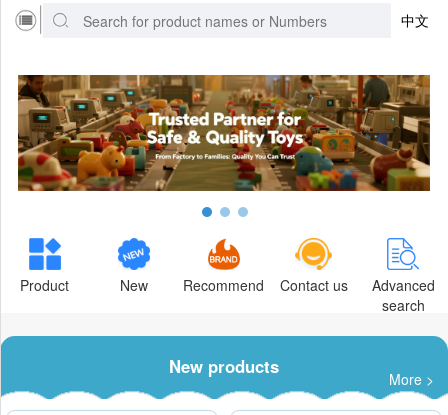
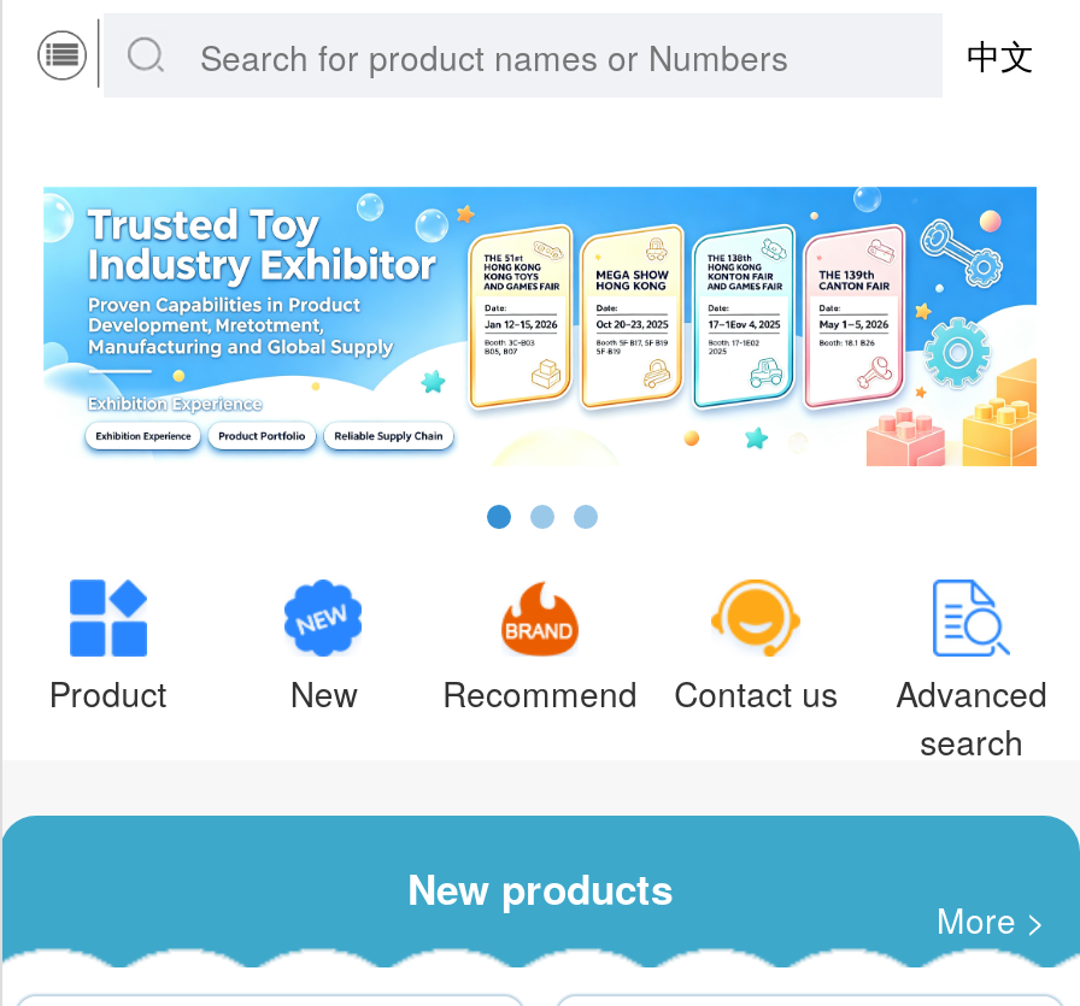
- [image]
+ [image]
